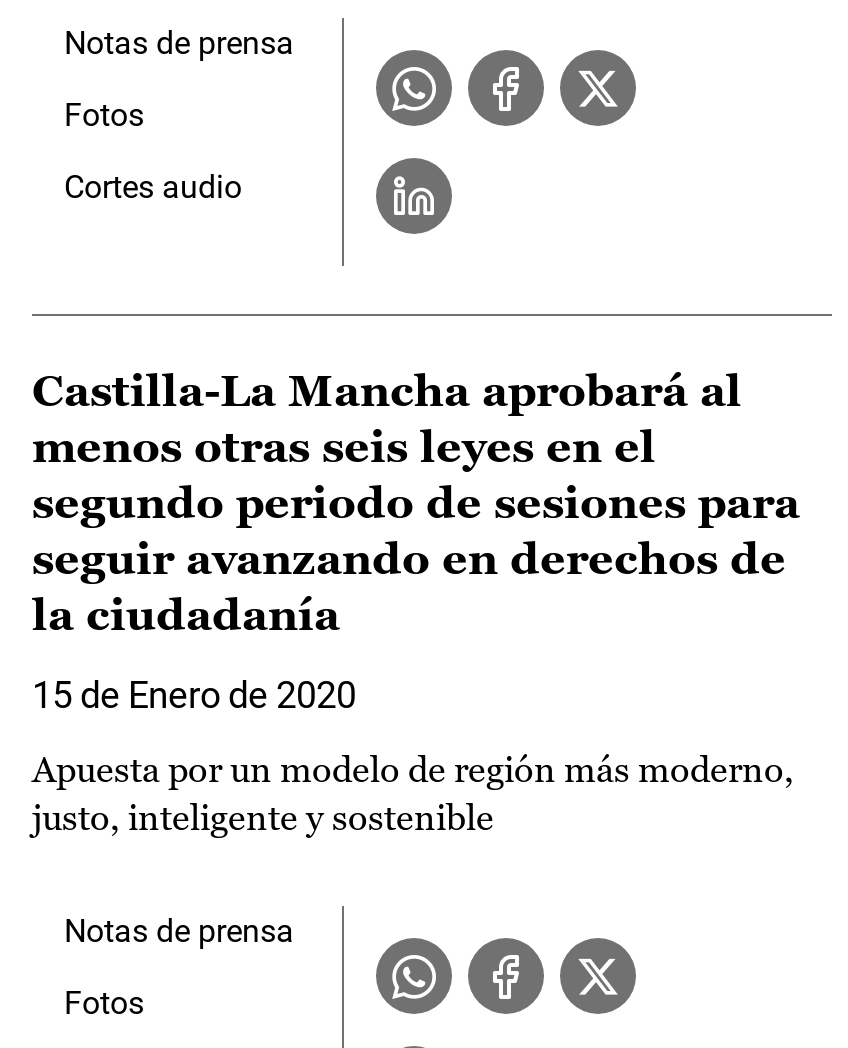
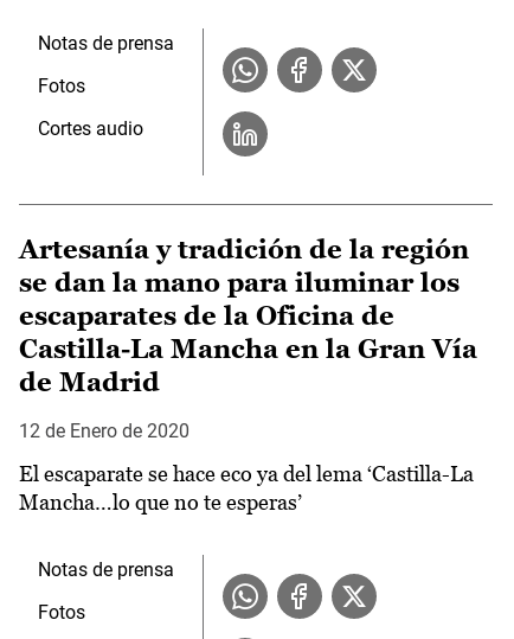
- Castilla-La Mancha aprobará al
- menos otras seis leyes en el
- segundo periodo de sesiones para
- seguir avanzando en derechos de
- la ciudadanía
+ Artesanía y tradición de la región
+ se dan la mano para iluminar los
+ escaparates de la Oficina de
+ Castilla-La Mancha en la Gran Vía
+ de Madrid

- 15 de Enero de 2020
+ 12 de Enero de 2020

- Apuesta por un modelo de región más moderno,
- justo, inteligente y sostenible
+ El escaparate se hace eco ya del lema ‘Castilla-La
+ Mancha…lo que no te esperas’
